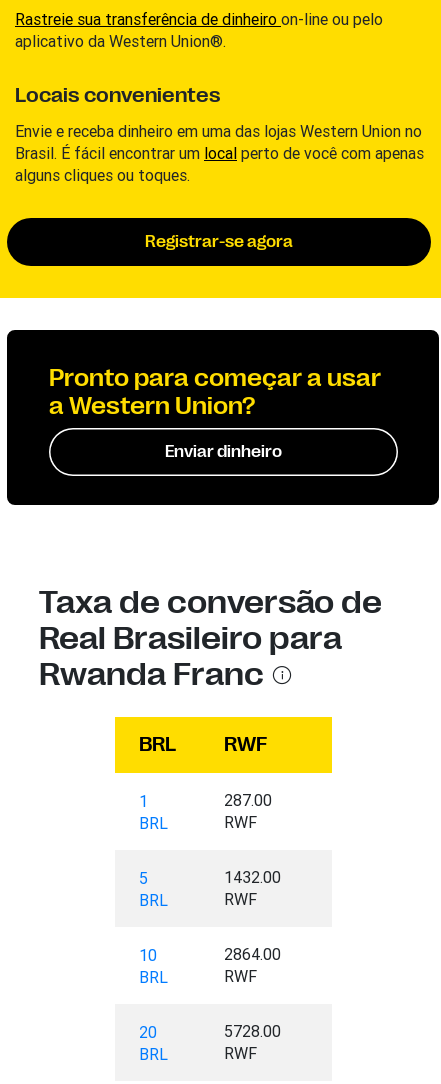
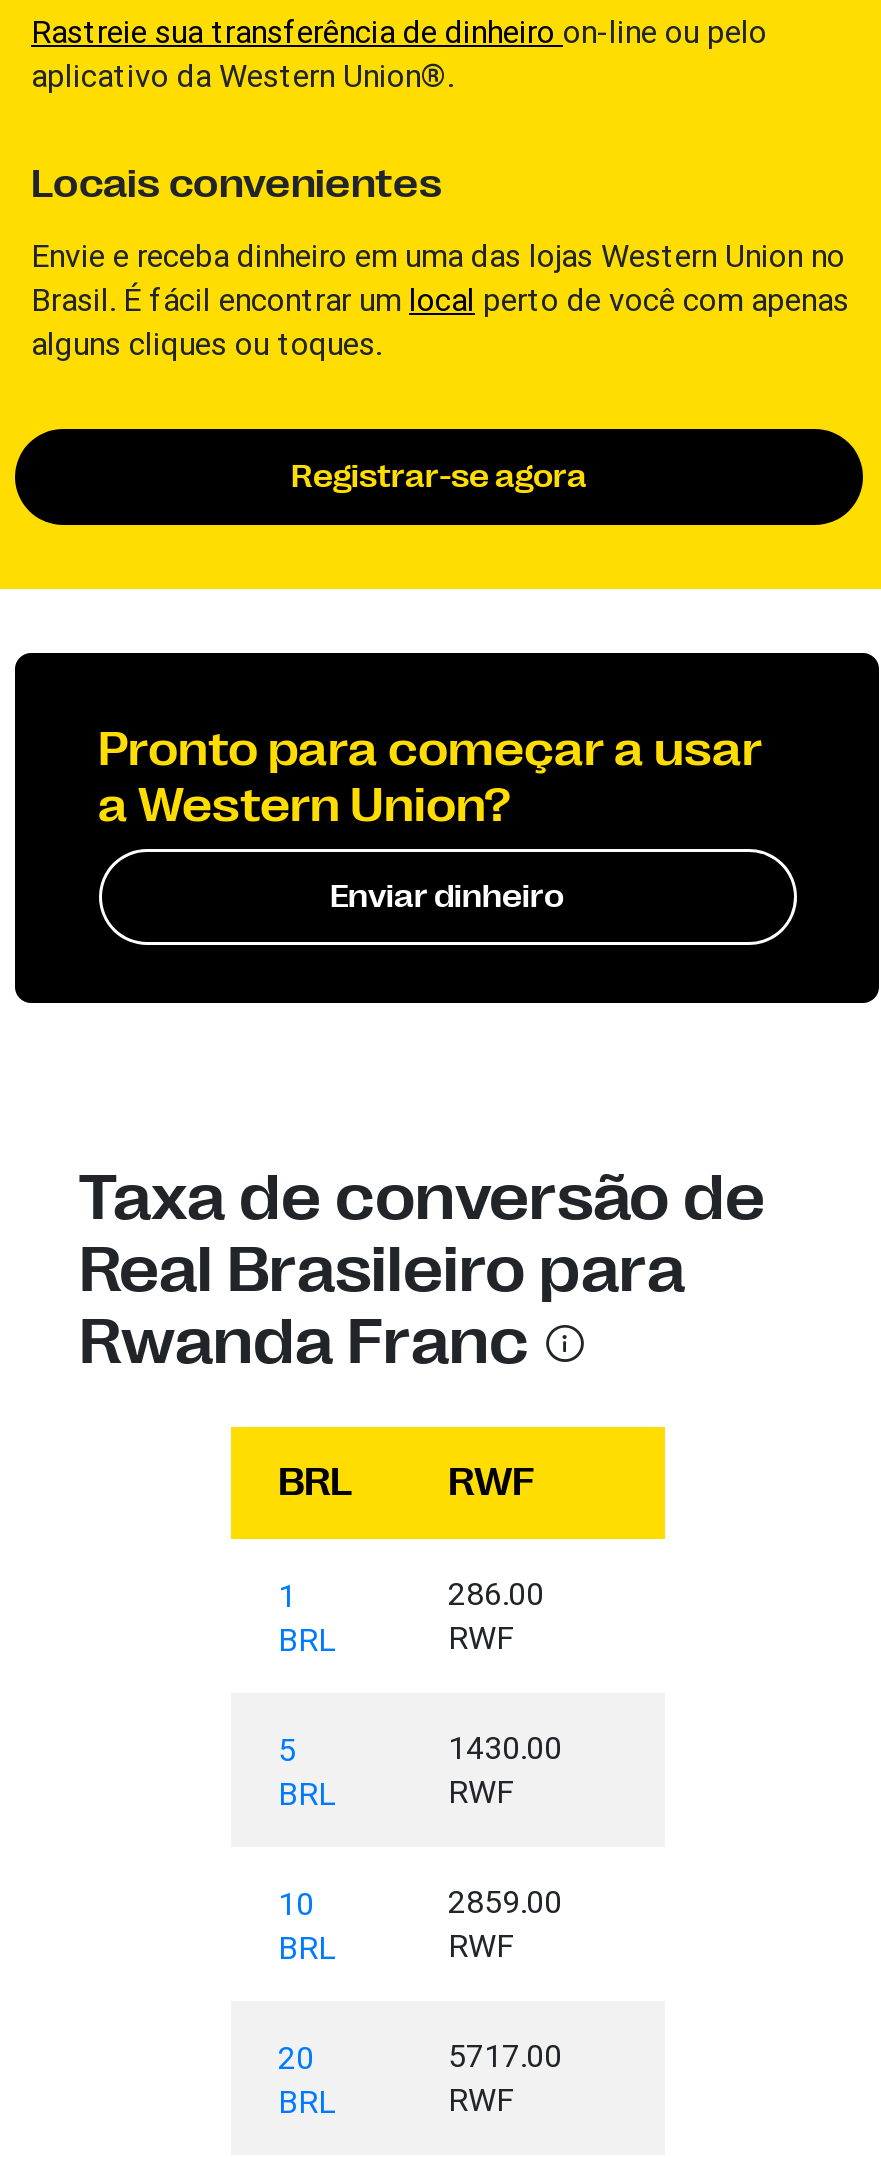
- 287.00
+ 286.00

- 1432.00
+ 1430.00

- 2864.00
+ 2859.00

- 5728.00
+ 5717.00
